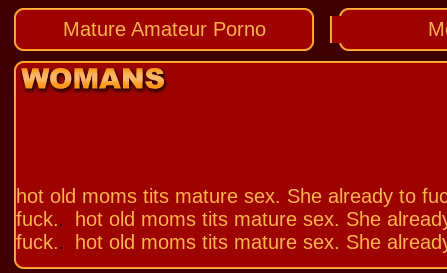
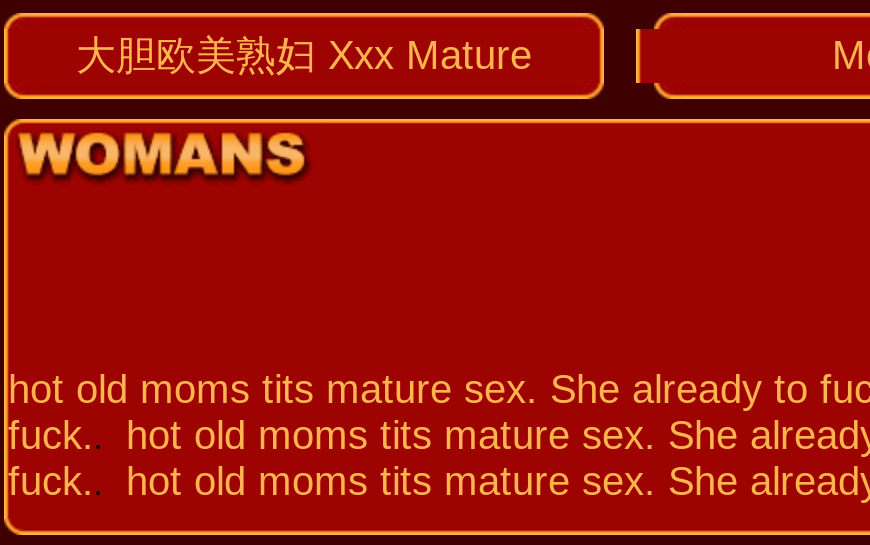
- Mature Amateur Porno
+ 大胆欧美熟妇 Xxx Mature
